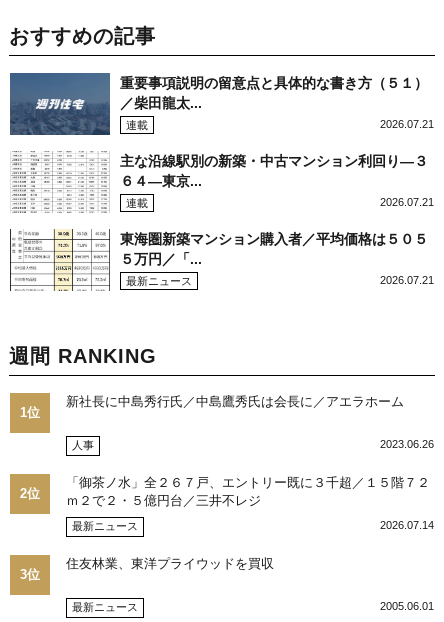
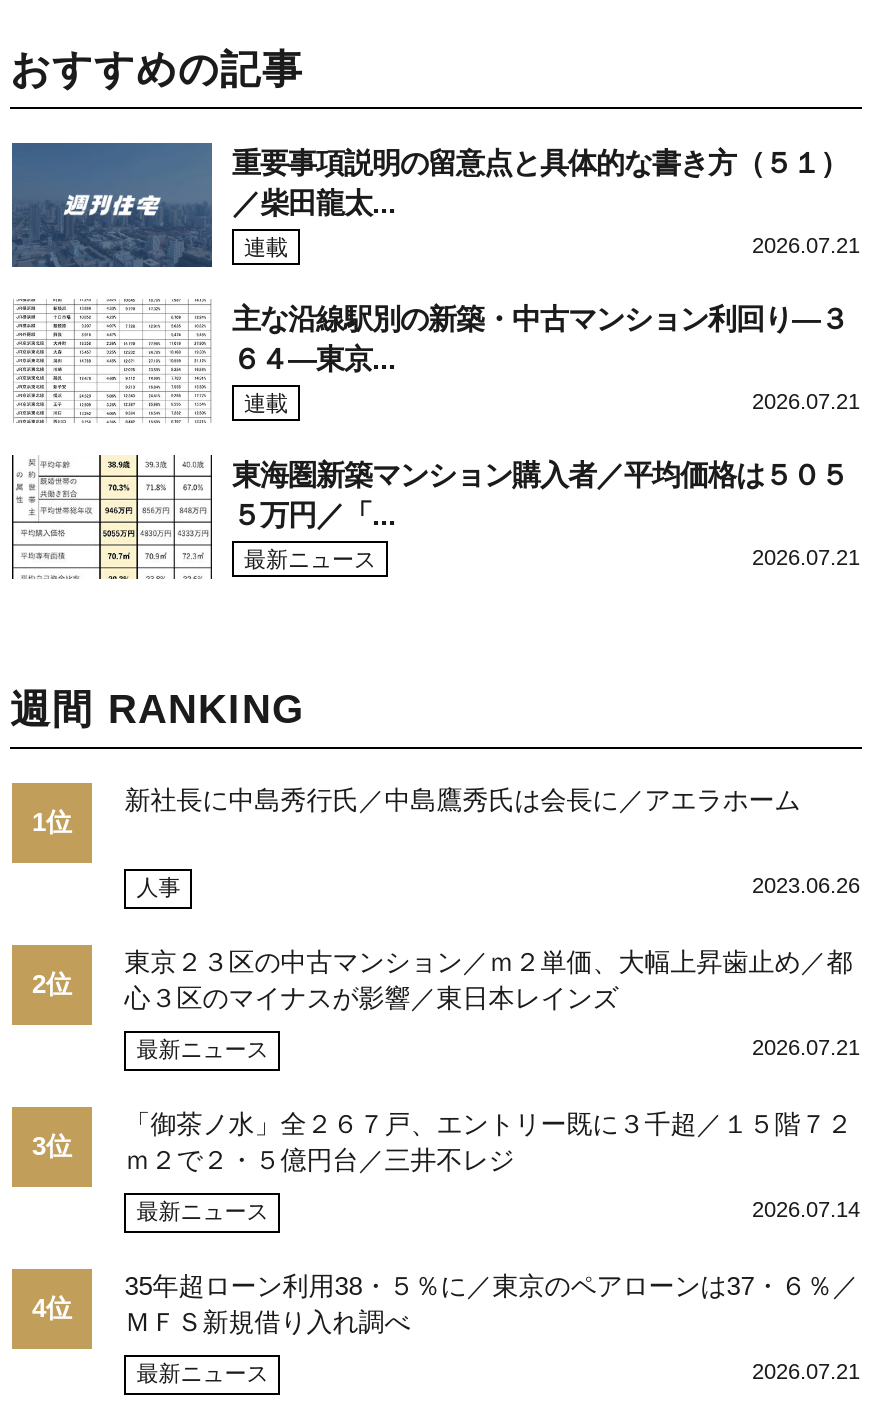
+ 東京２３区の中古マンション／ｍ２単価、大幅上昇歯止め／都
+ 心３区のマイナスが影響／東日本レインズ
+ 最新ニュース
+ 2026.07.21
+ 3位

- 住友林業、東洋プライウッドを買収
+ 35年超ローン利用38・５％に／東京のペアローンは37・６％／
+ ＭＦＳ新規借り入れ調べ

- 3位
+ 4位

- 2005.06.01
+ 2026.07.21
